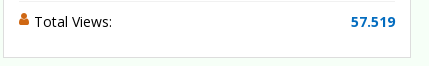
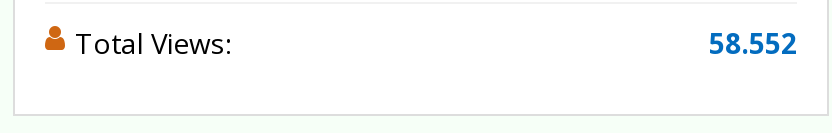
- 57.519
+ 58.552
